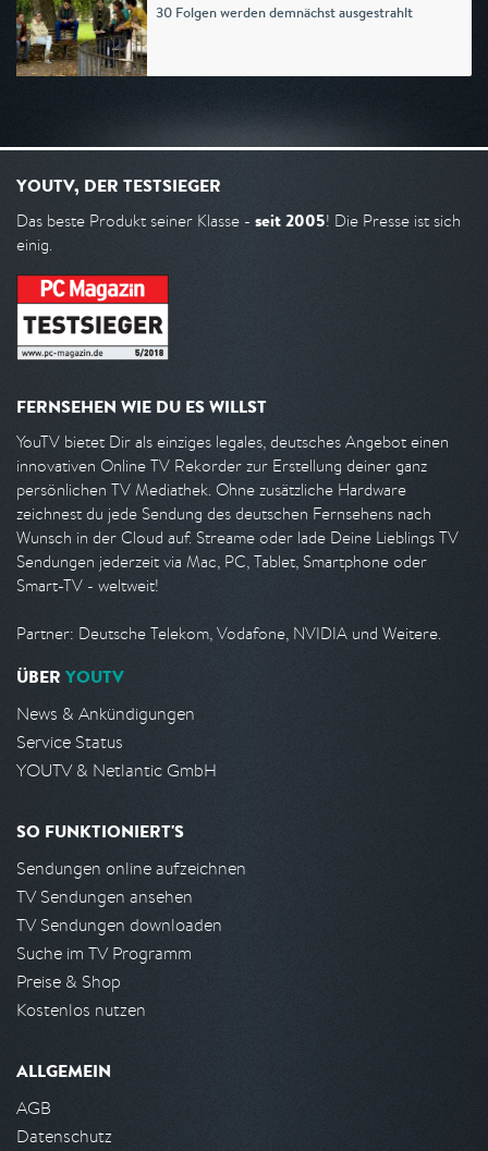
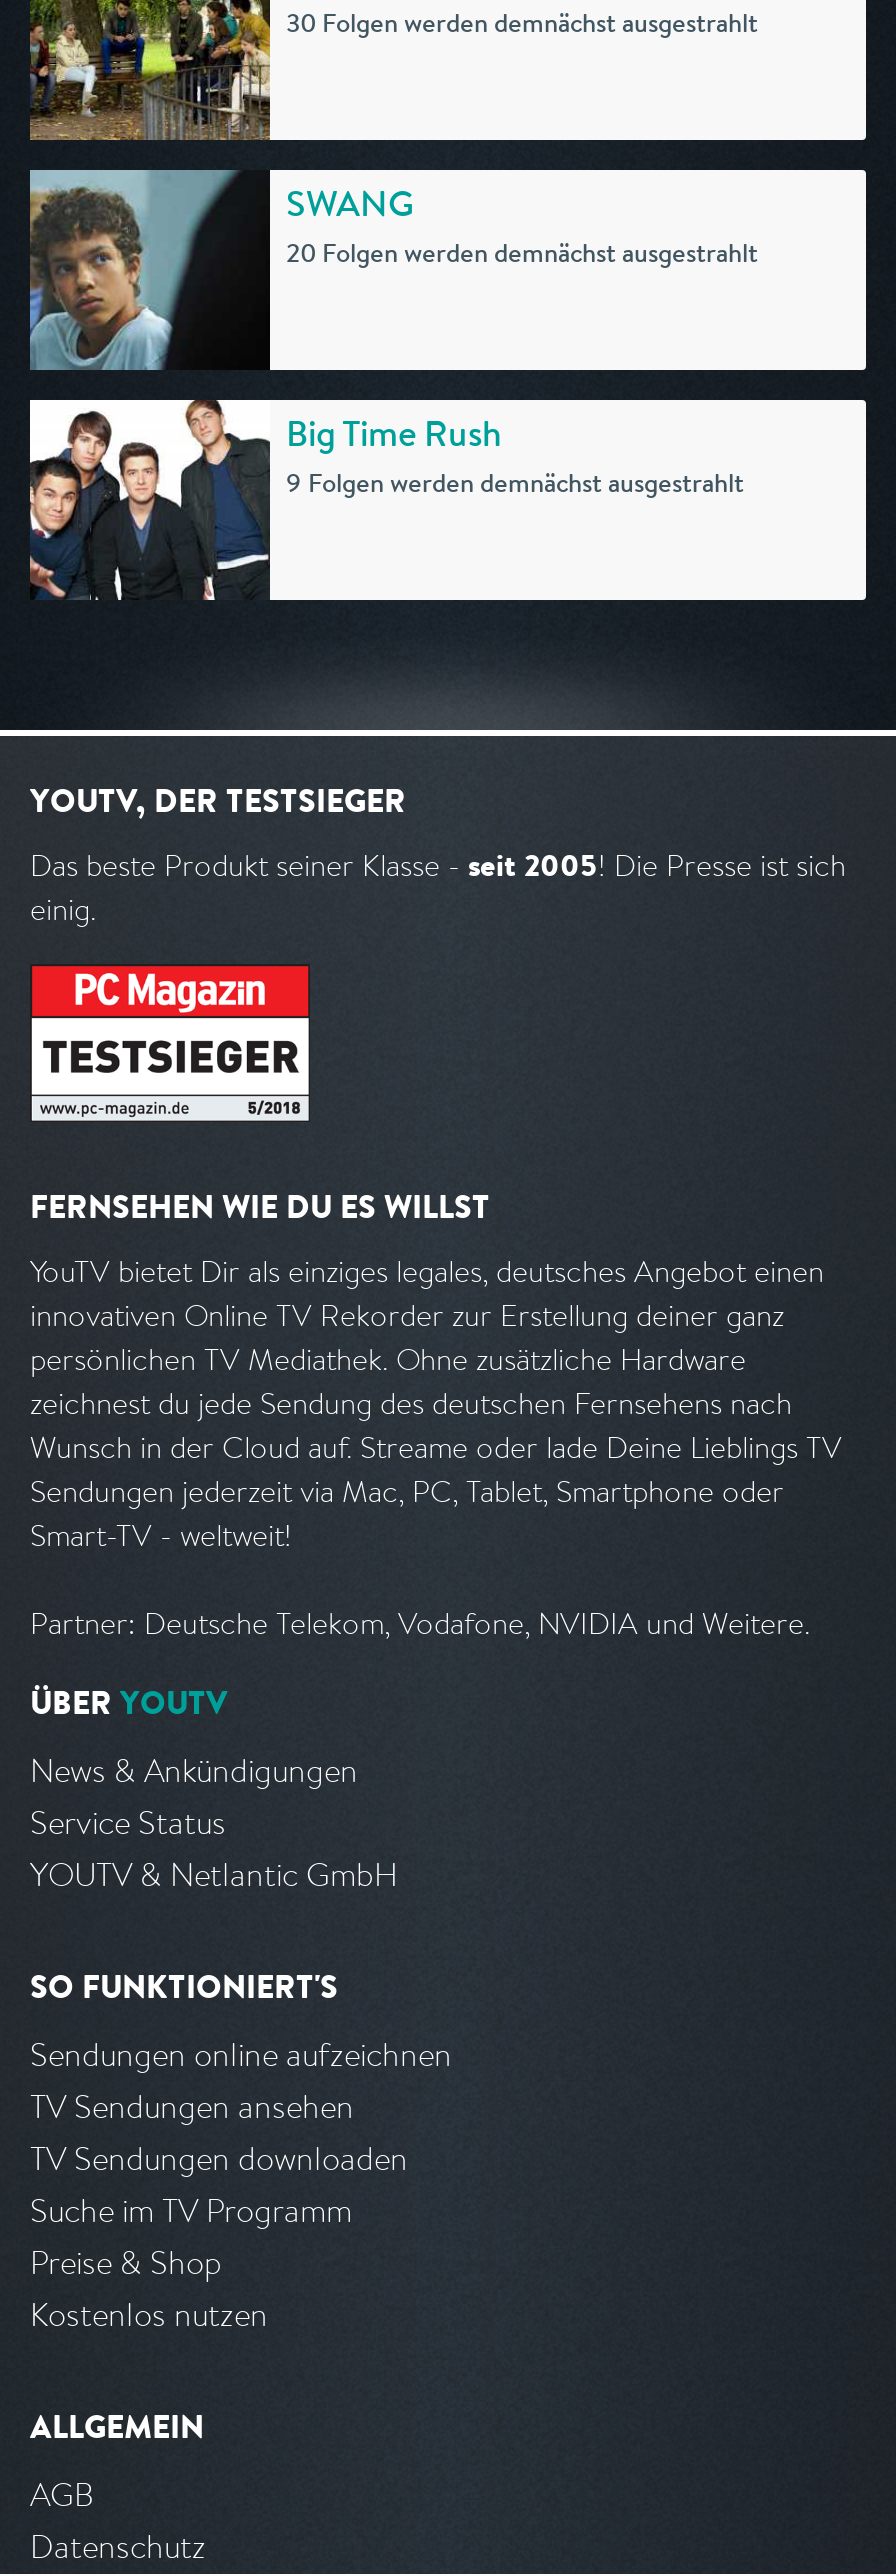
+ [image]
+ SWANG
+ 20 Folgen werden demnächst ausgestrahlt

+ Big Time Rush
+ 9 Folgen werden demnächst ausgestrahlt
